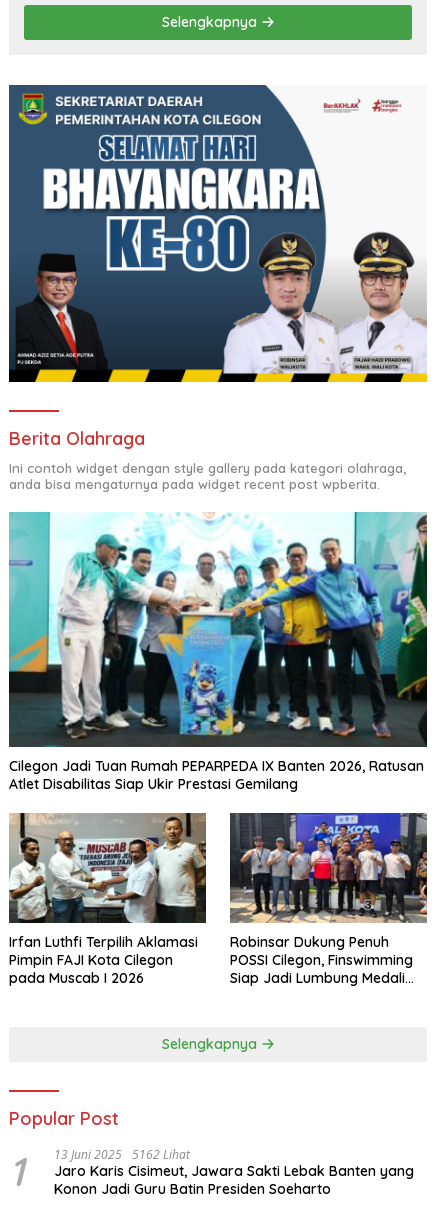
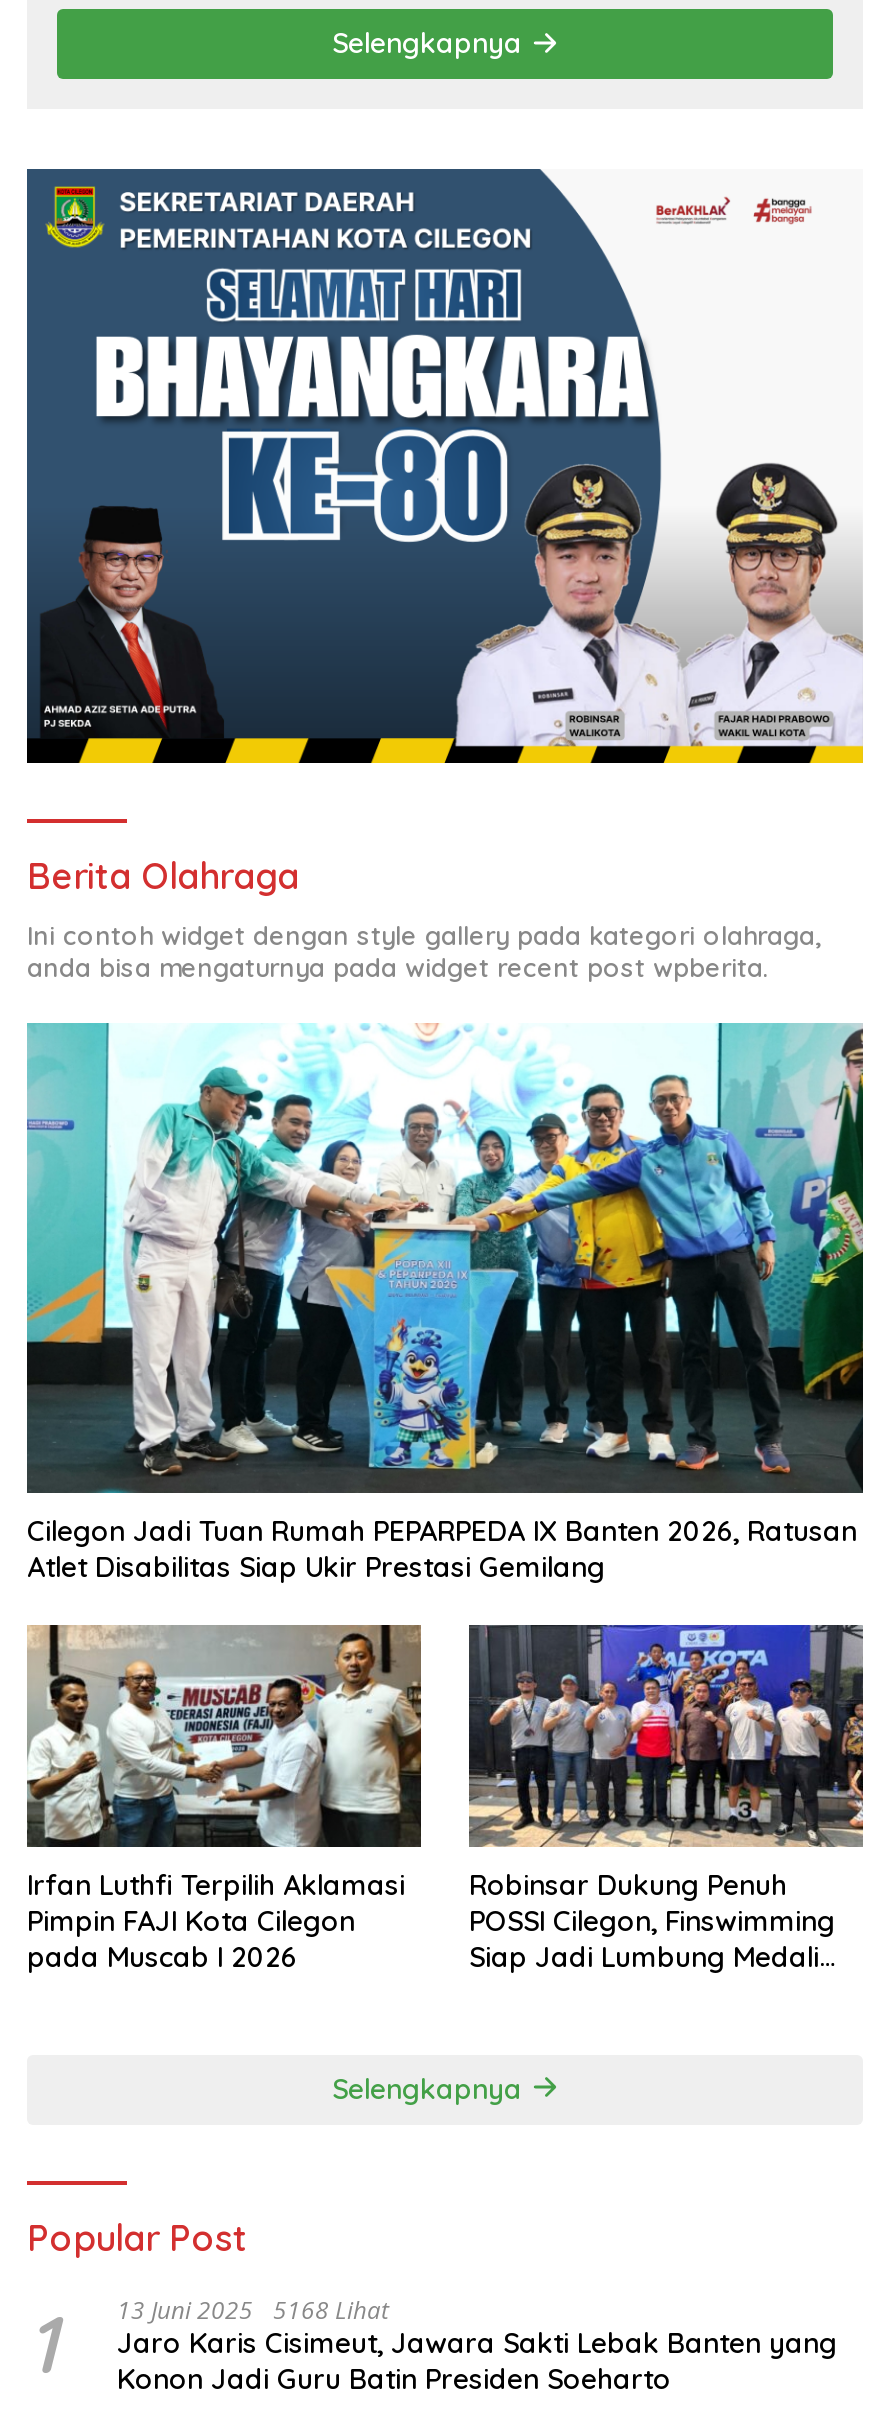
- 1 13 Juni 2025 5162 Lihat Jaro Karis Cisimeut, Jawara Sakti Lebak Banten yang Konon Jadi Guru Batin Presiden Soeharto
+ 1 13 Juni 2025 5168 Lihat Jaro Karis Cisimeut, Jawara Sakti Lebak Banten yang Konon Jadi Guru Batin Presiden Soeharto
